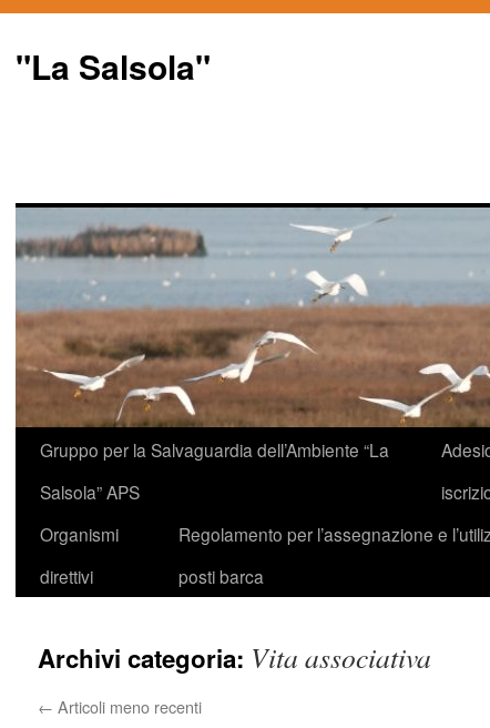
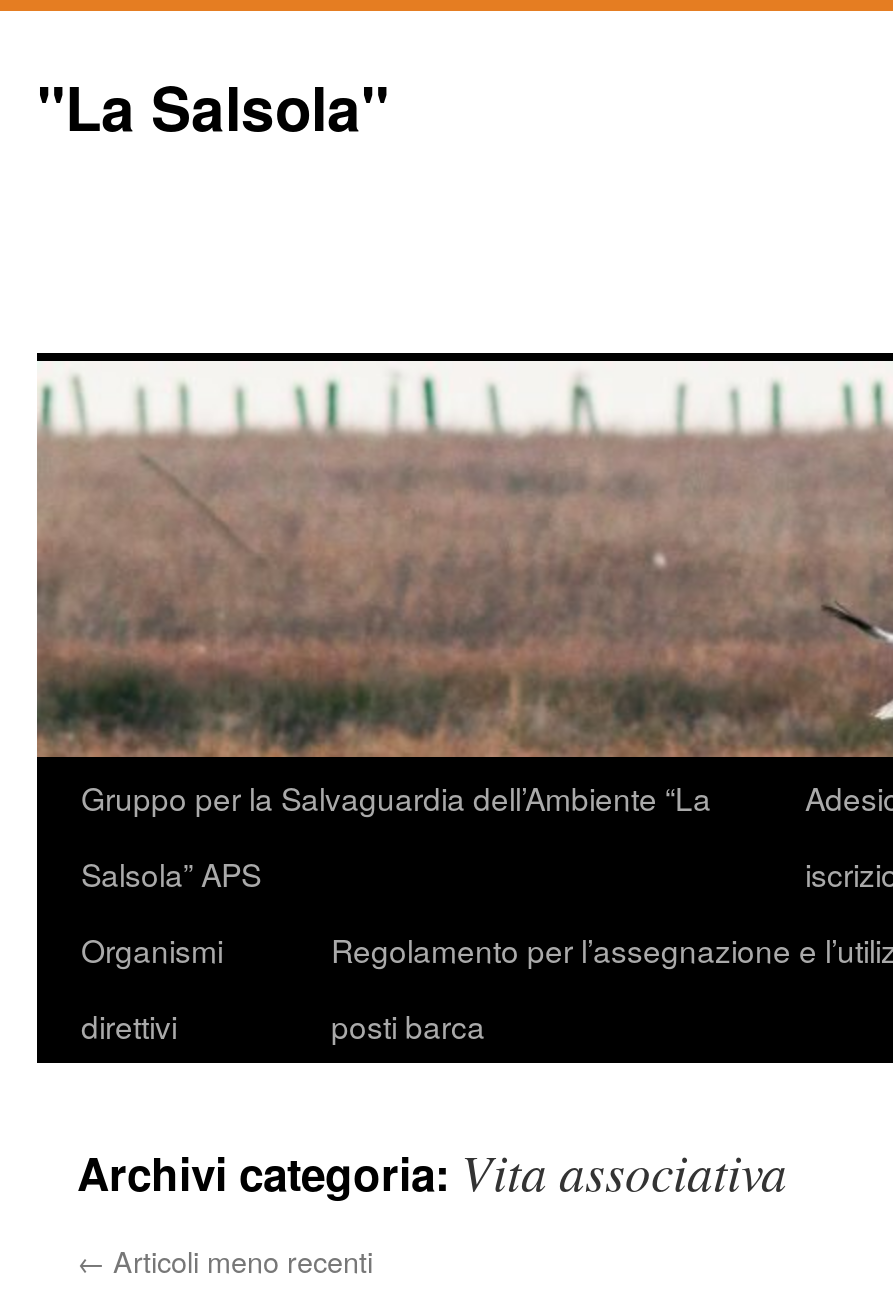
- [image]
+ [image]
